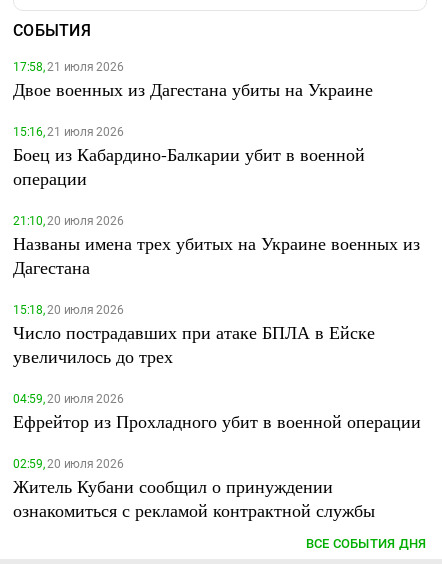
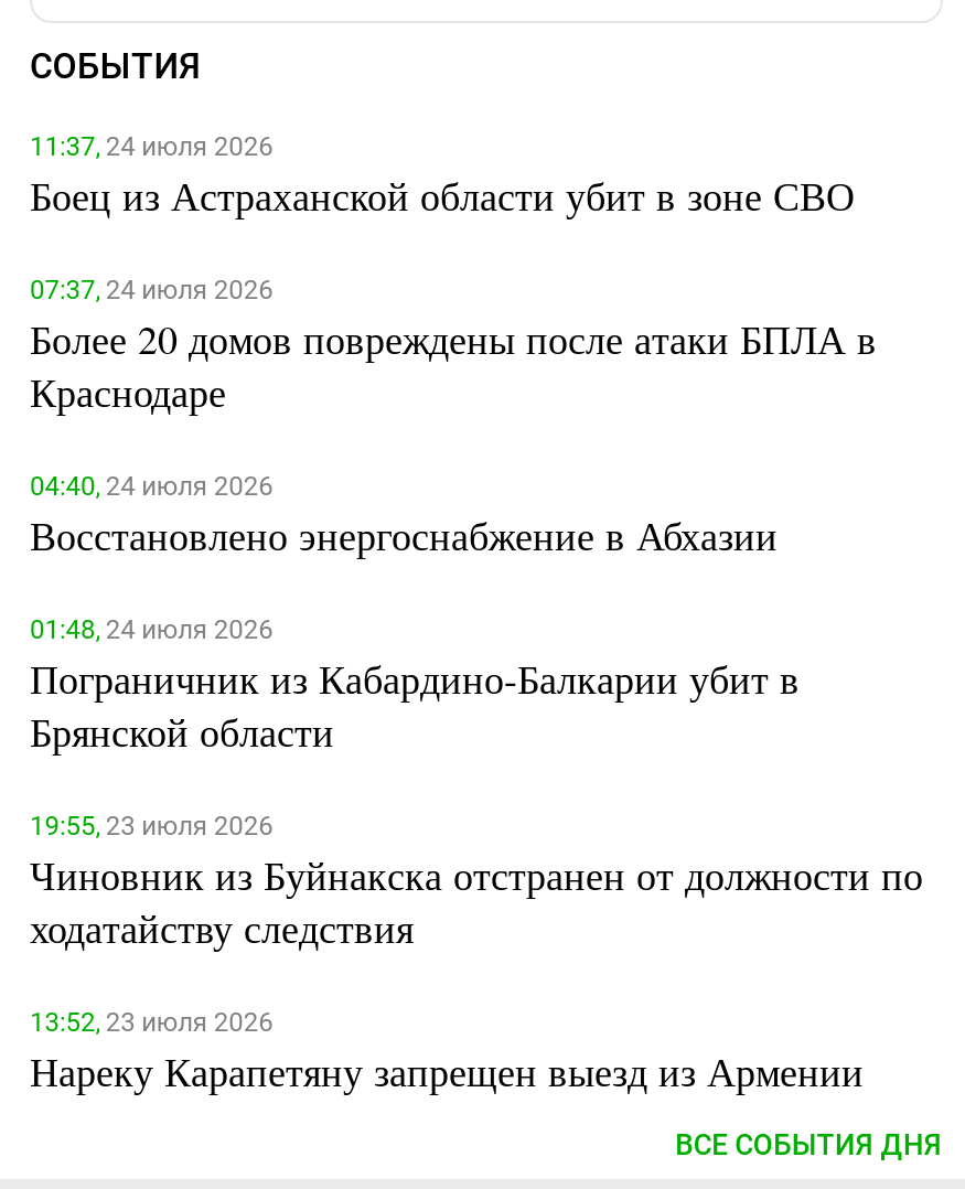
- 17:58, 21 июля 2026
- Двое военных из Дагестана убиты на Украине
+ 11:37, 24 июля 2026
+ Боец из Астраханской области убит в зоне СВО

- 15:16, 21 июля 2026
- Боец из Кабардино-Балкарии убит в военной
- операции
+ 07:37, 24 июля 2026
+ Более 20 домов повреждены после атаки БПЛА в
+ Краснодаре

- 21:10, 20 июля 2026
- Названы имена трех убитых на Украине военных из
- Дагестана
+ 04:40, 24 июля 2026
+ Восстановлено энергоснабжение в Абхазии

- 15:18, 20 июля 2026
- Число пострадавших при атаке БПЛА в Ейске
- увеличилось до трех
+ 01:48, 24 июля 2026
+ Пограничник из Кабардино-Балкарии убит в
+ Брянской области

- 04:59, 20 июля 2026
- Ефрейтор из Прохладного убит в военной операции
+ 19:55, 23 июля 2026
+ Чиновник из Буйнакска отстранен от должности по
+ ходатайству следствия

- 02:59, 20 июля 2026
- Житель Кубани сообщил о принуждении
- ознакомиться с рекламой контрактной службы
+ 13:52, 23 июля 2026
+ Нареку Карапетяну запрещен выезд из Армении
